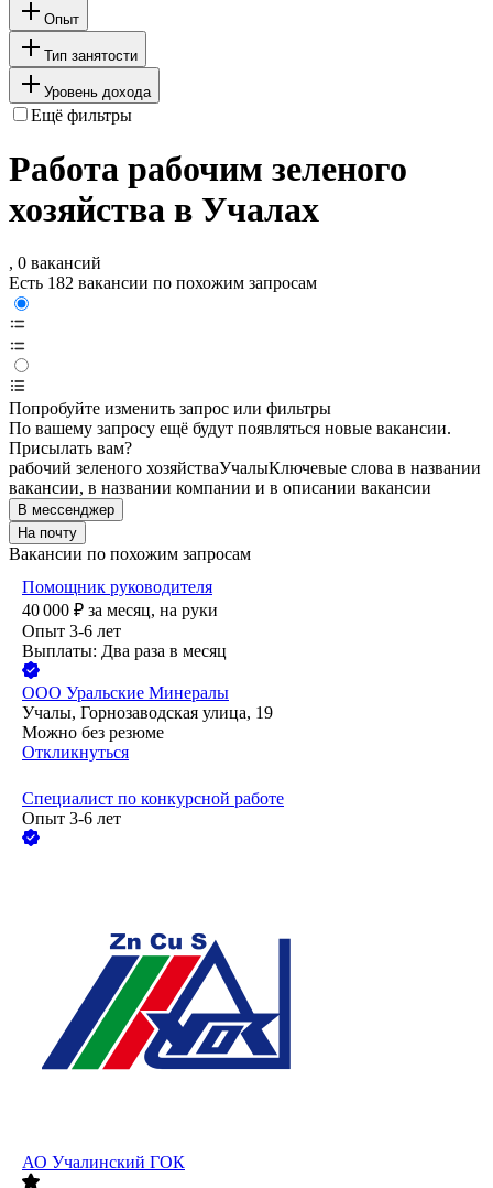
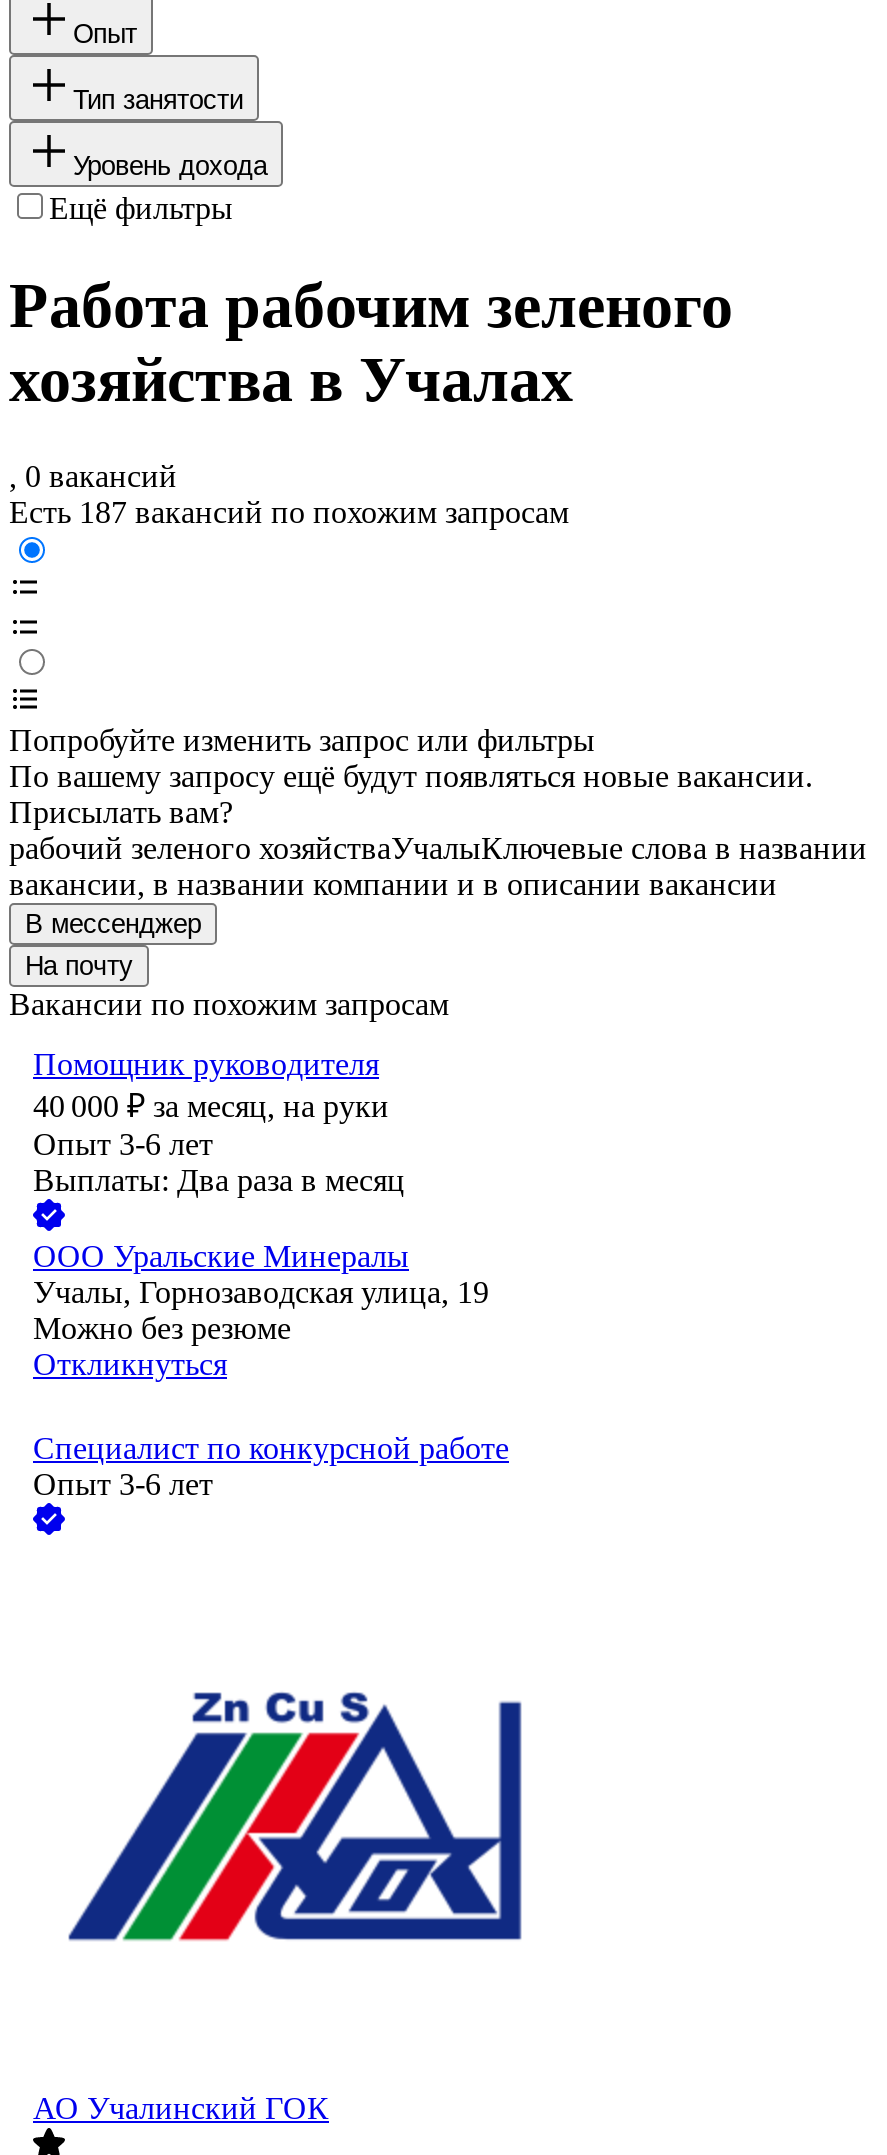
- Есть 182 вакансии по похожим запросам
+ Есть 187 вакансий по похожим запросам
